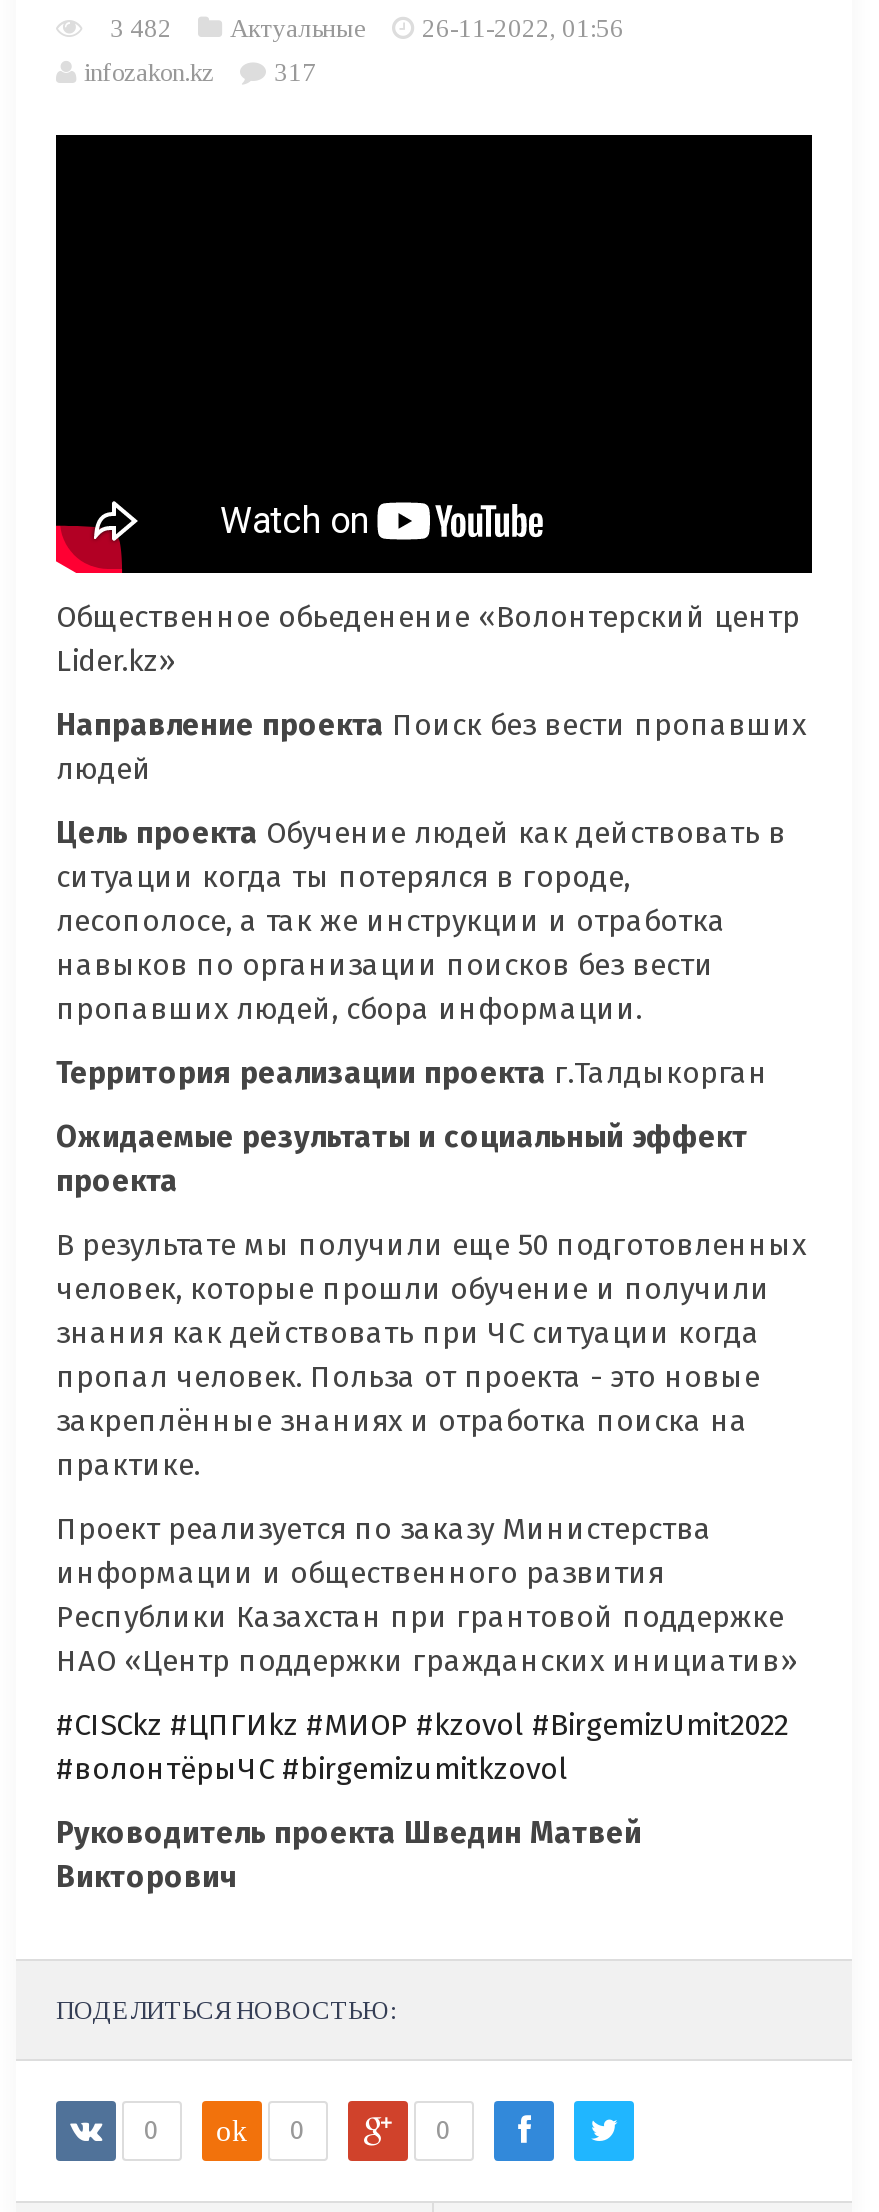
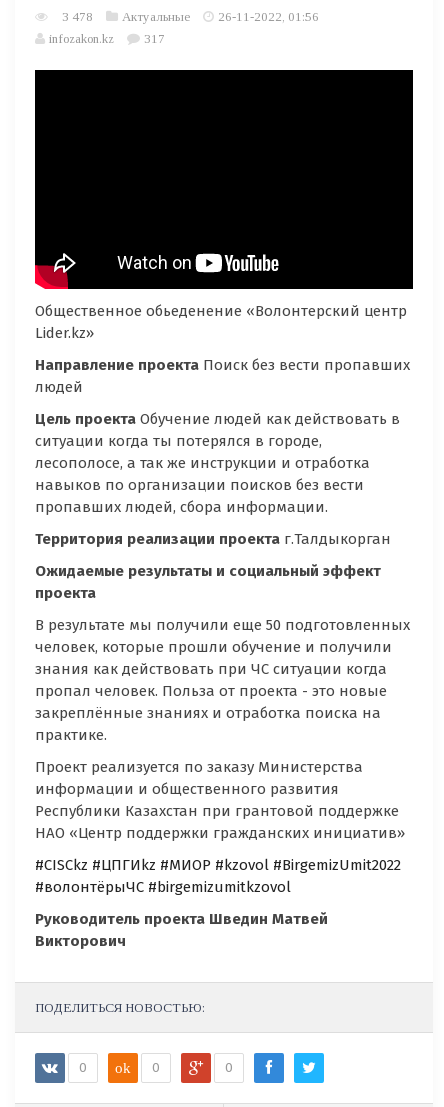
- 3 482 Актуальные 26-11-2022, 01:56
+ 3 478 Актуальные 26-11-2022, 01:56
